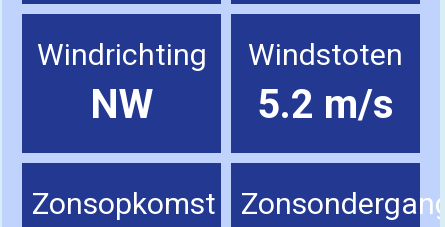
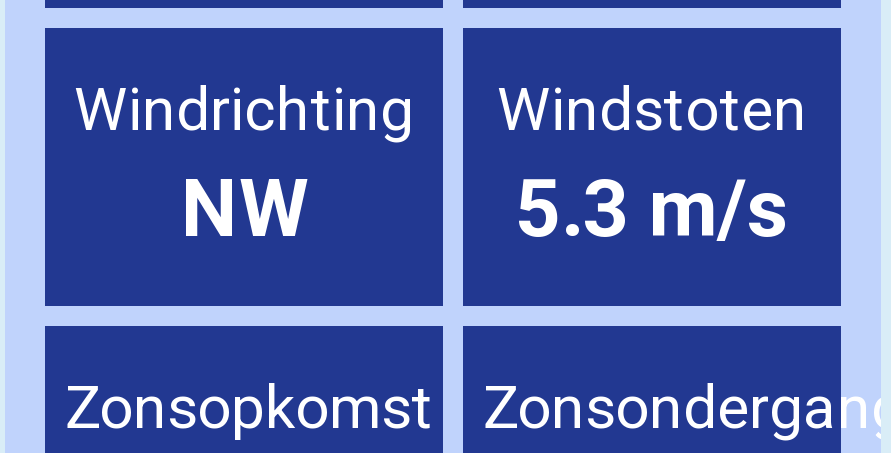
- 5.2 m/s
+ 5.3 m/s
